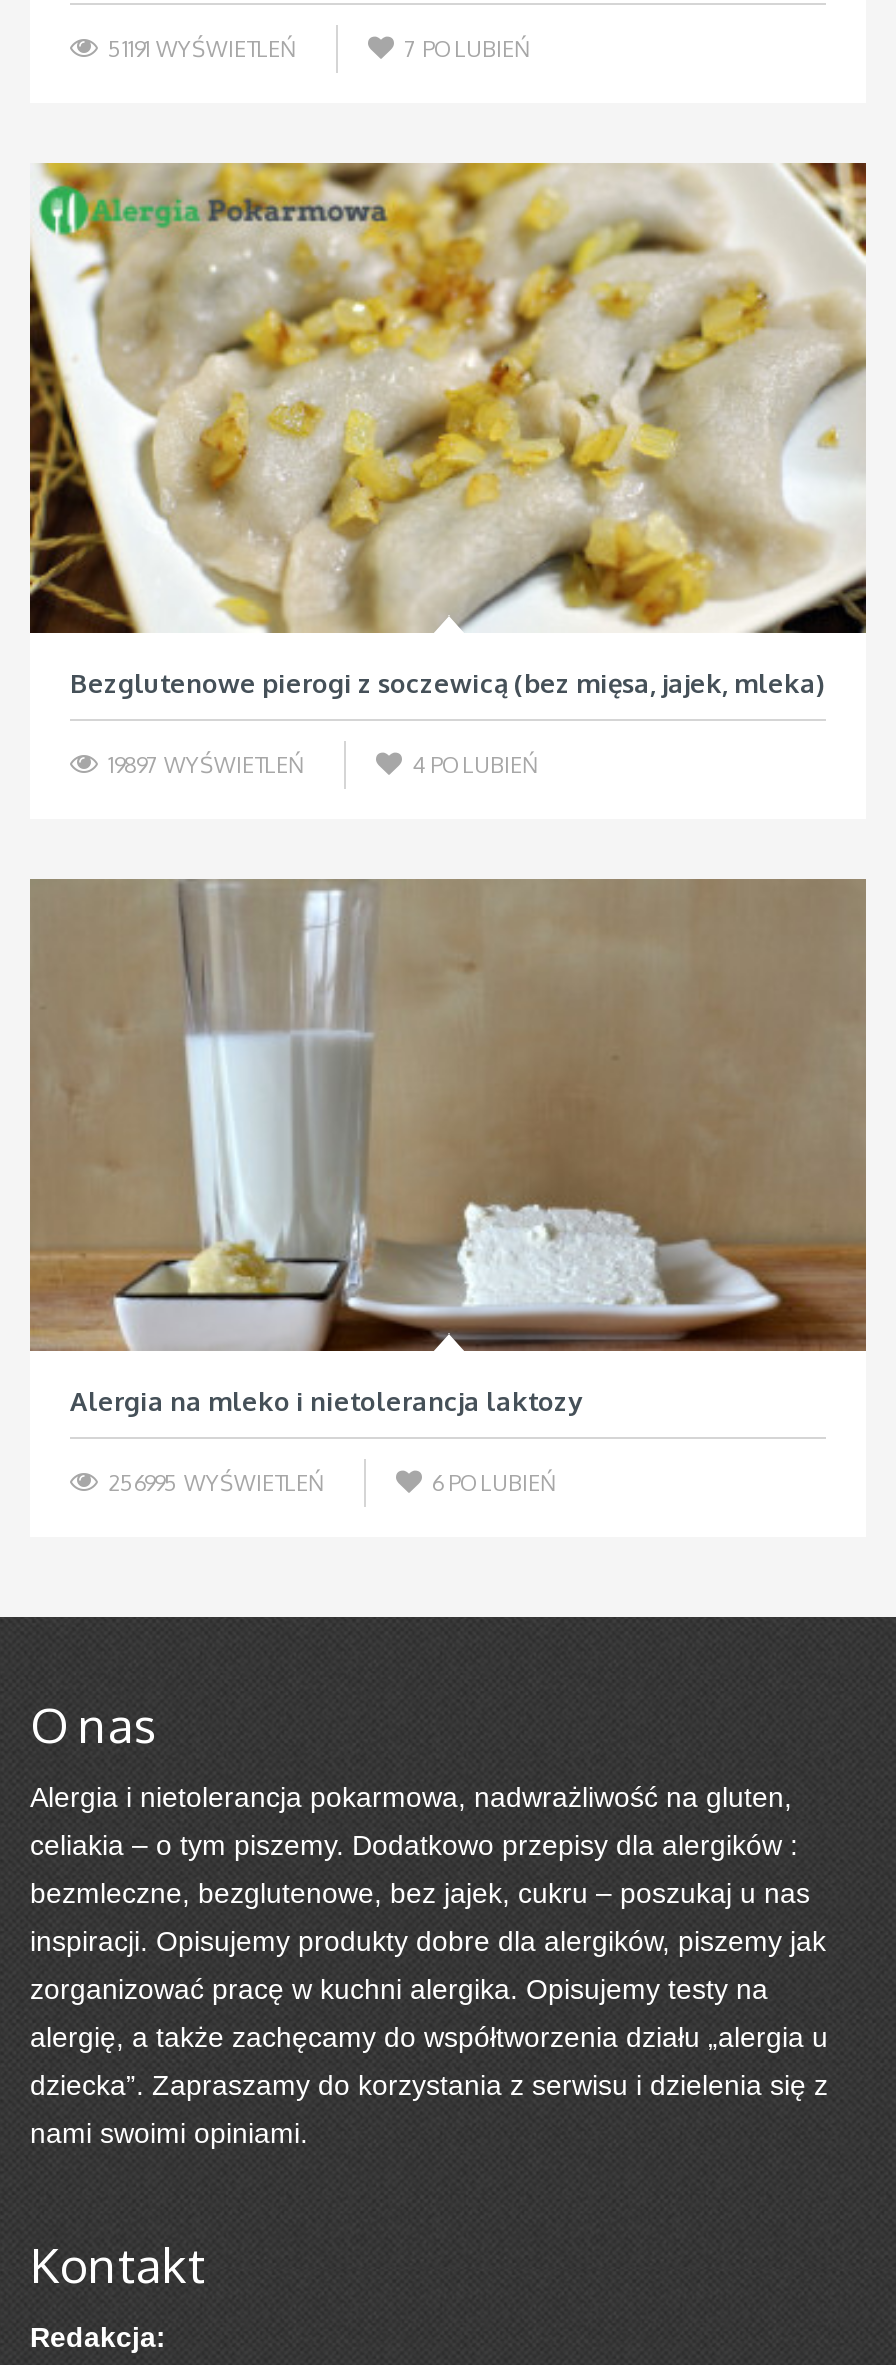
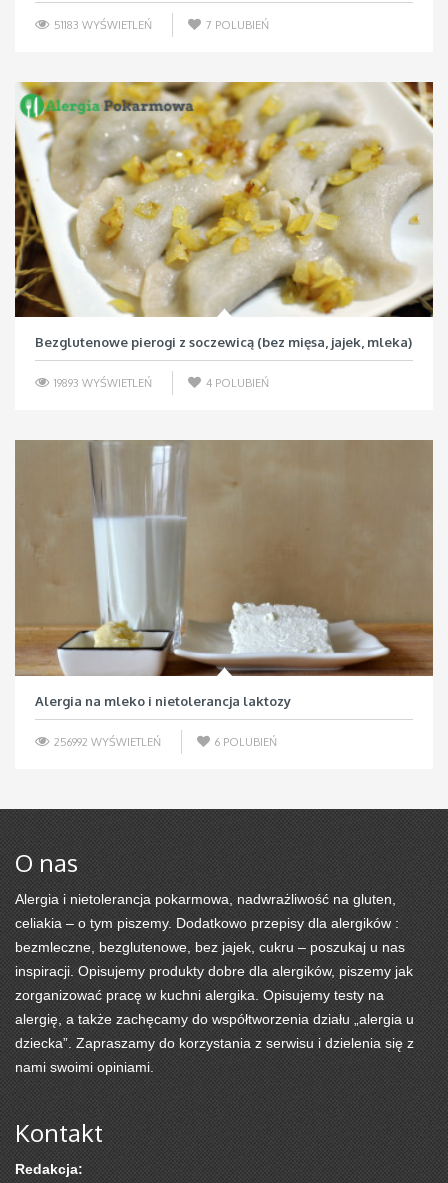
- 51191 WYŚWIETLEŃ
+ 51183 WYŚWIETLEŃ

- 19897 WYŚWIETLEŃ
+ 19893 WYŚWIETLEŃ

- 256995 WYŚWIETLEŃ
+ 256992 WYŚWIETLEŃ
